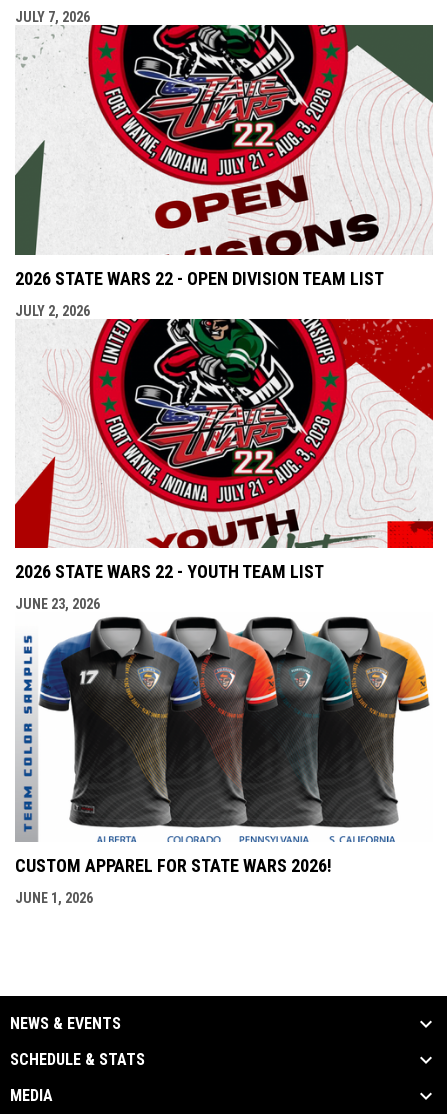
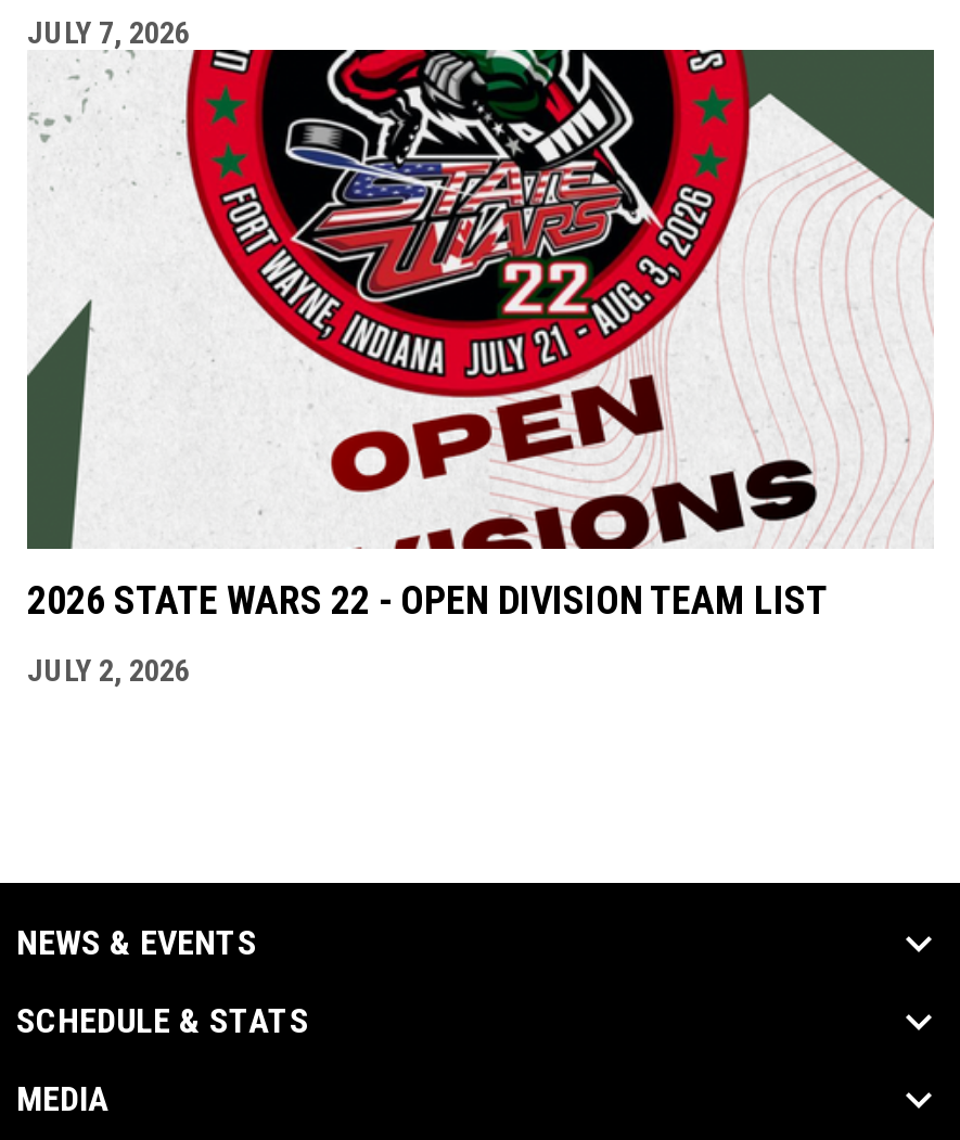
- [image]
- 2026 STATE WARS 22 - YOUTH TEAM LIST
- JUNE 23, 2026

- [image]
- CUSTOM APPAREL FOR STATE WARS 2026!
- JUNE 1, 2026
